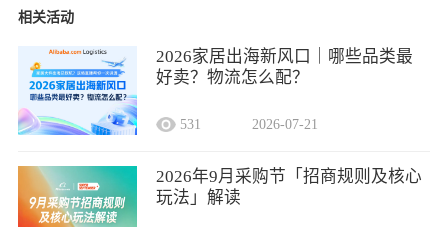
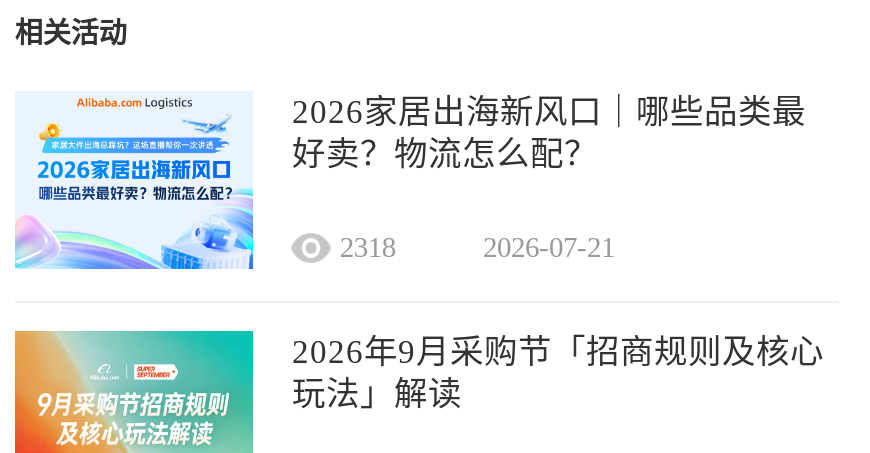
- 531
+ 2318
